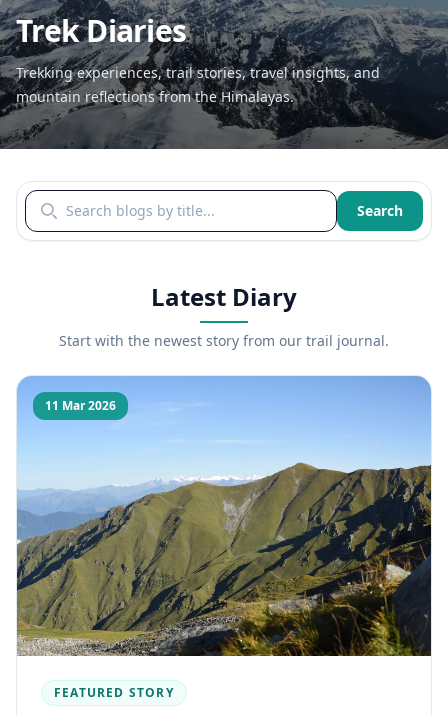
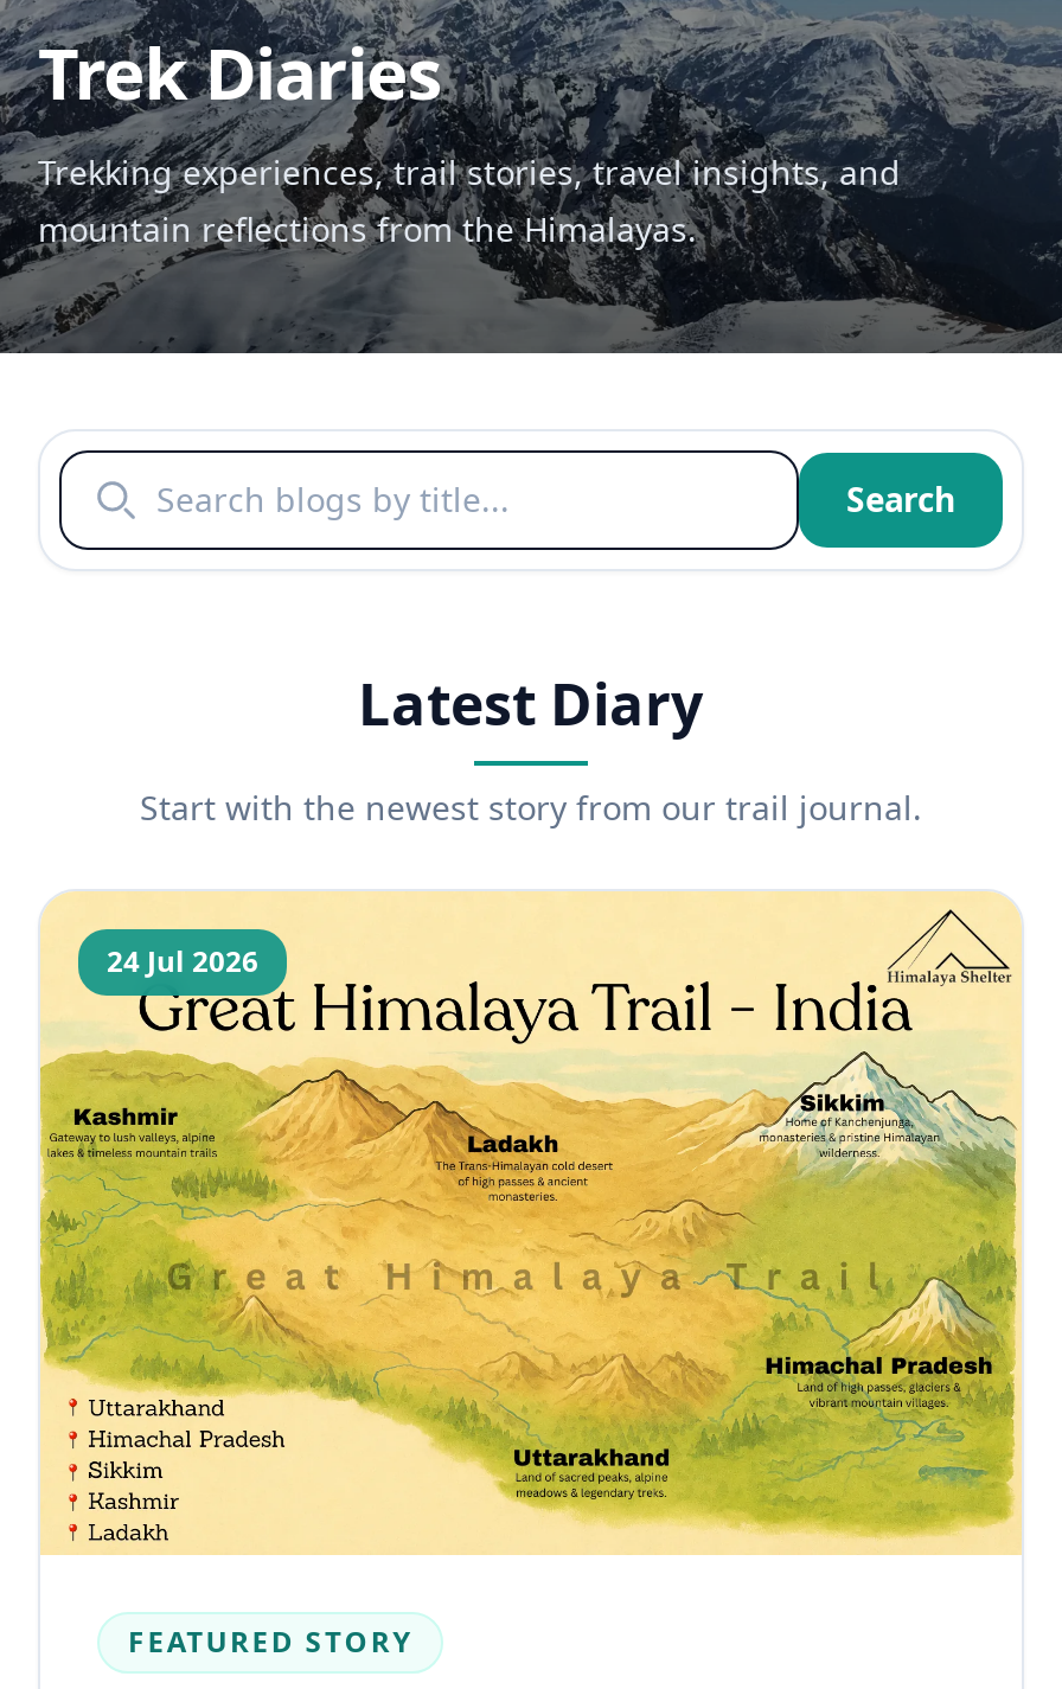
- [image]
- 11 Mar 2026
+ [image]
+ 24 Jul 2026
